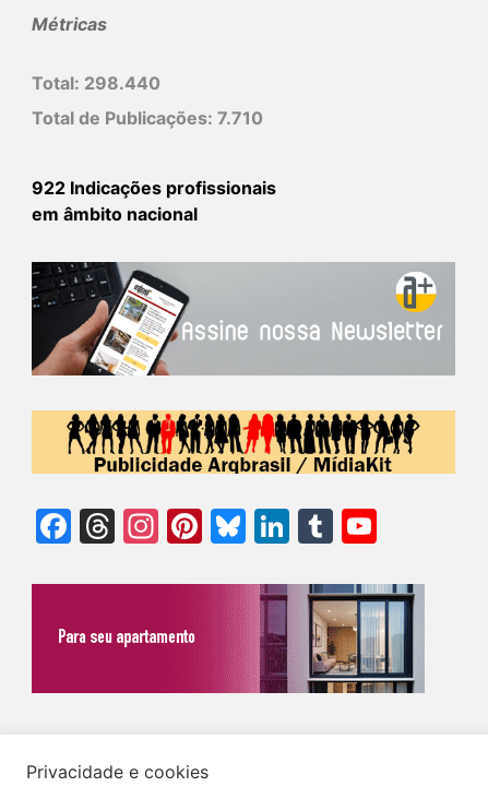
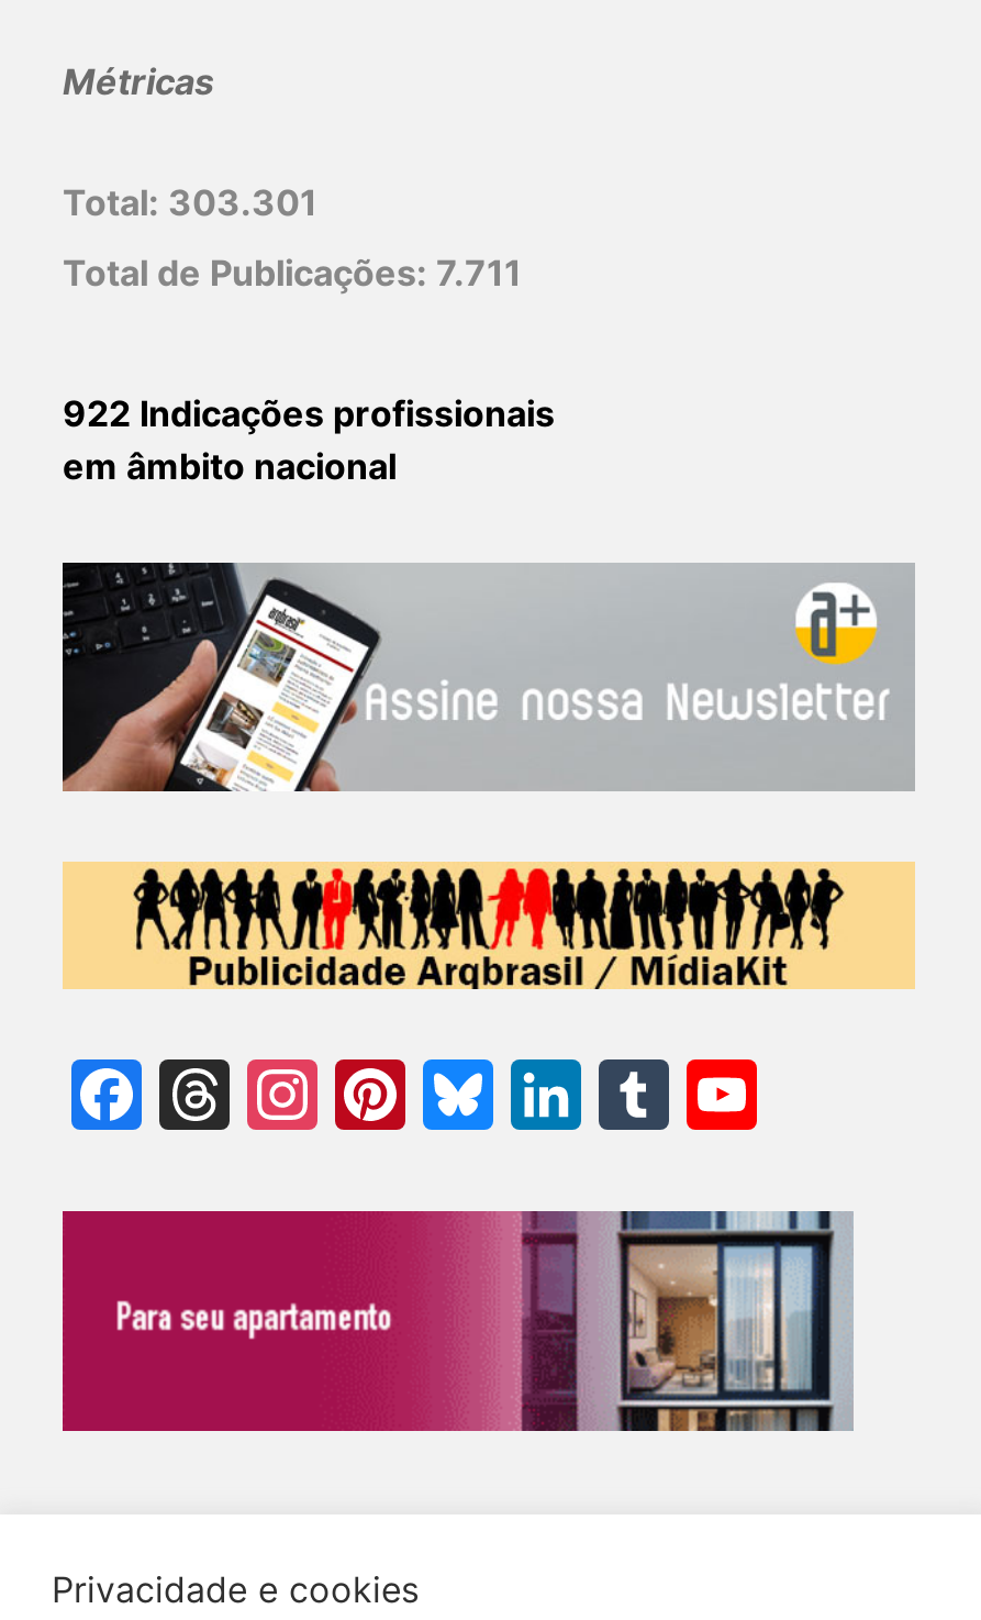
- Total: 298.440
+ Total: 303.301

- Total de Publicações: 7.710
+ Total de Publicações: 7.711
